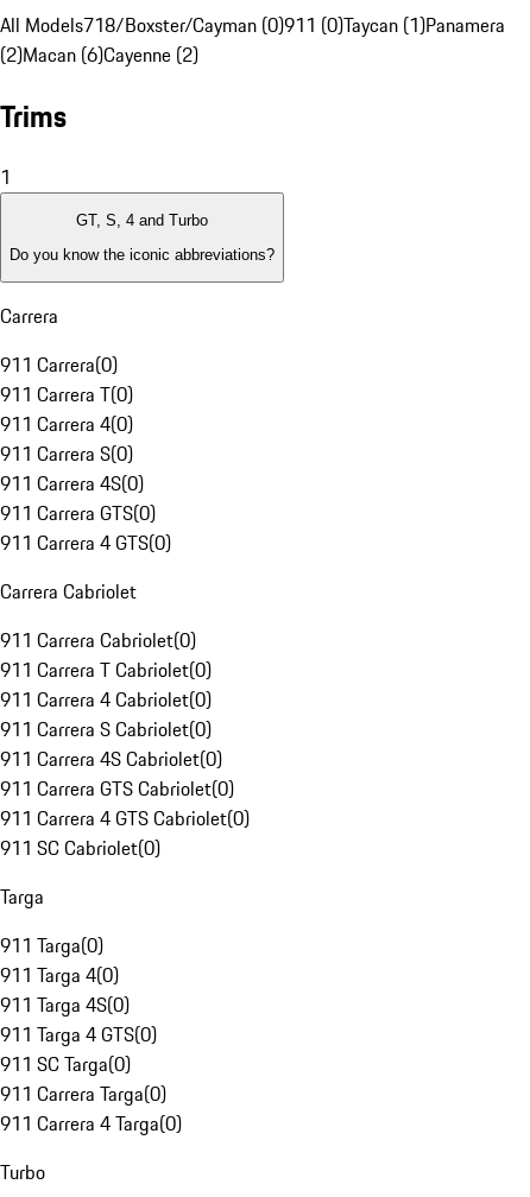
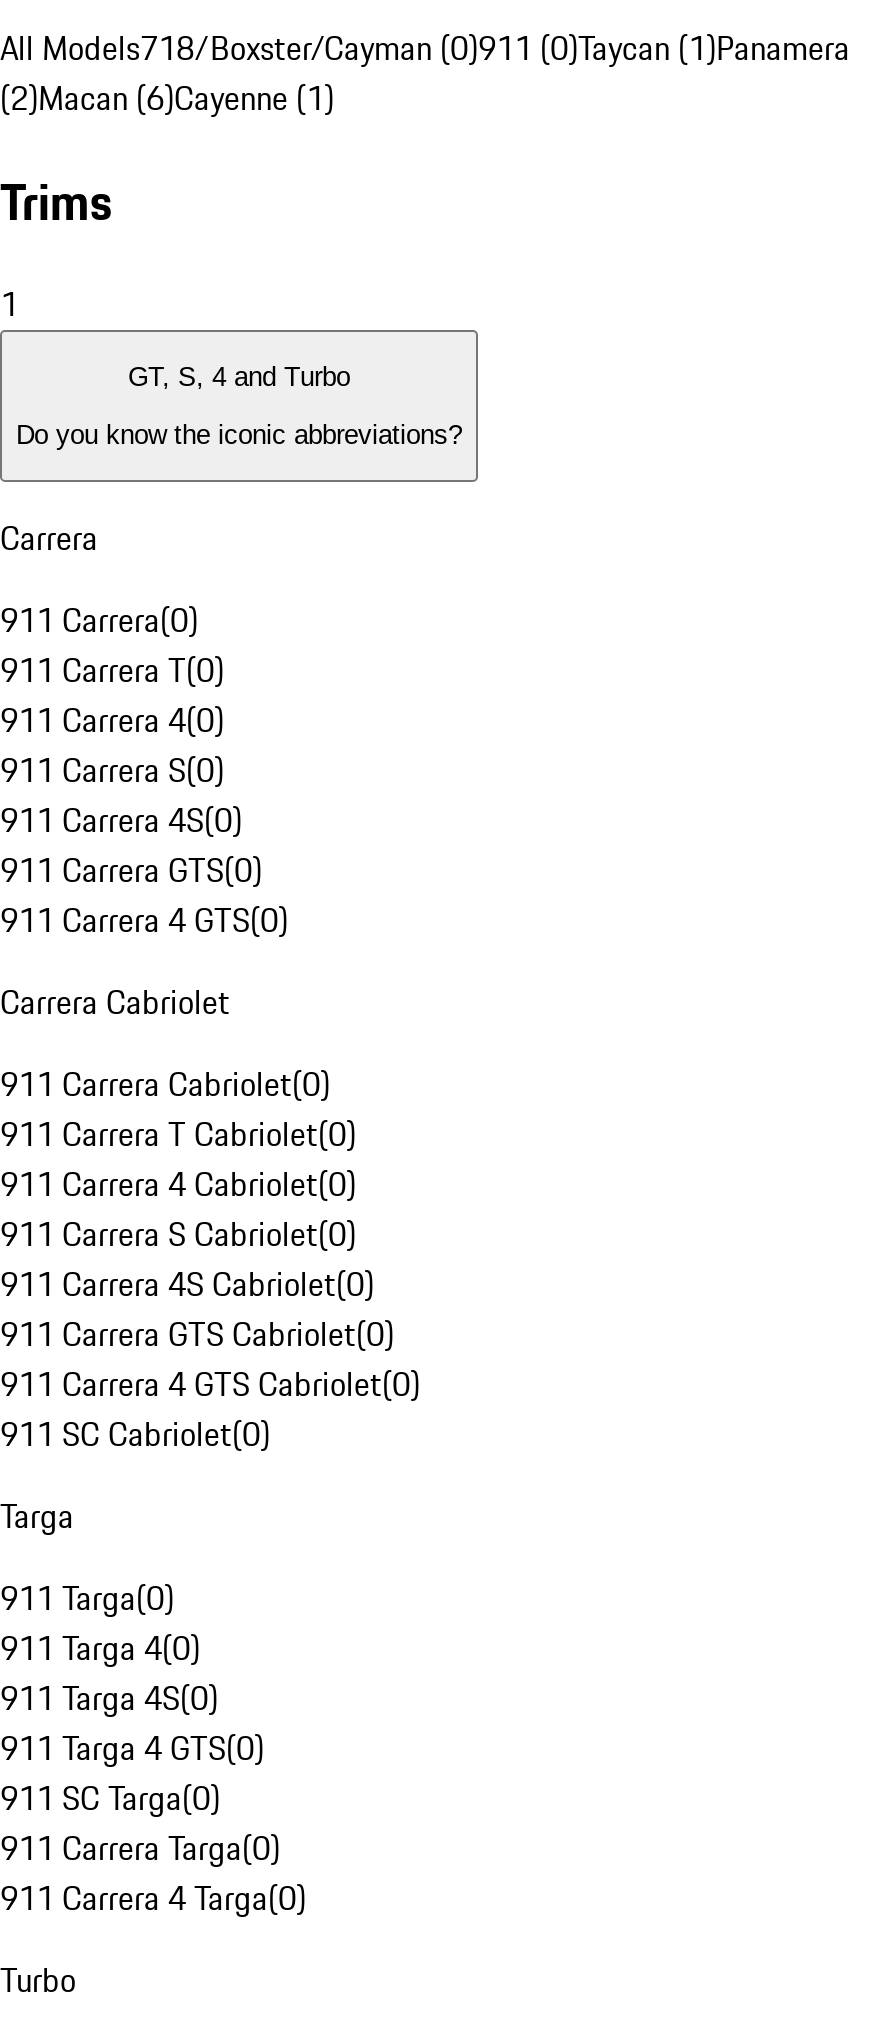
- (2)Macan (6)Cayenne (2)
+ (2)Macan (6)Cayenne (1)
